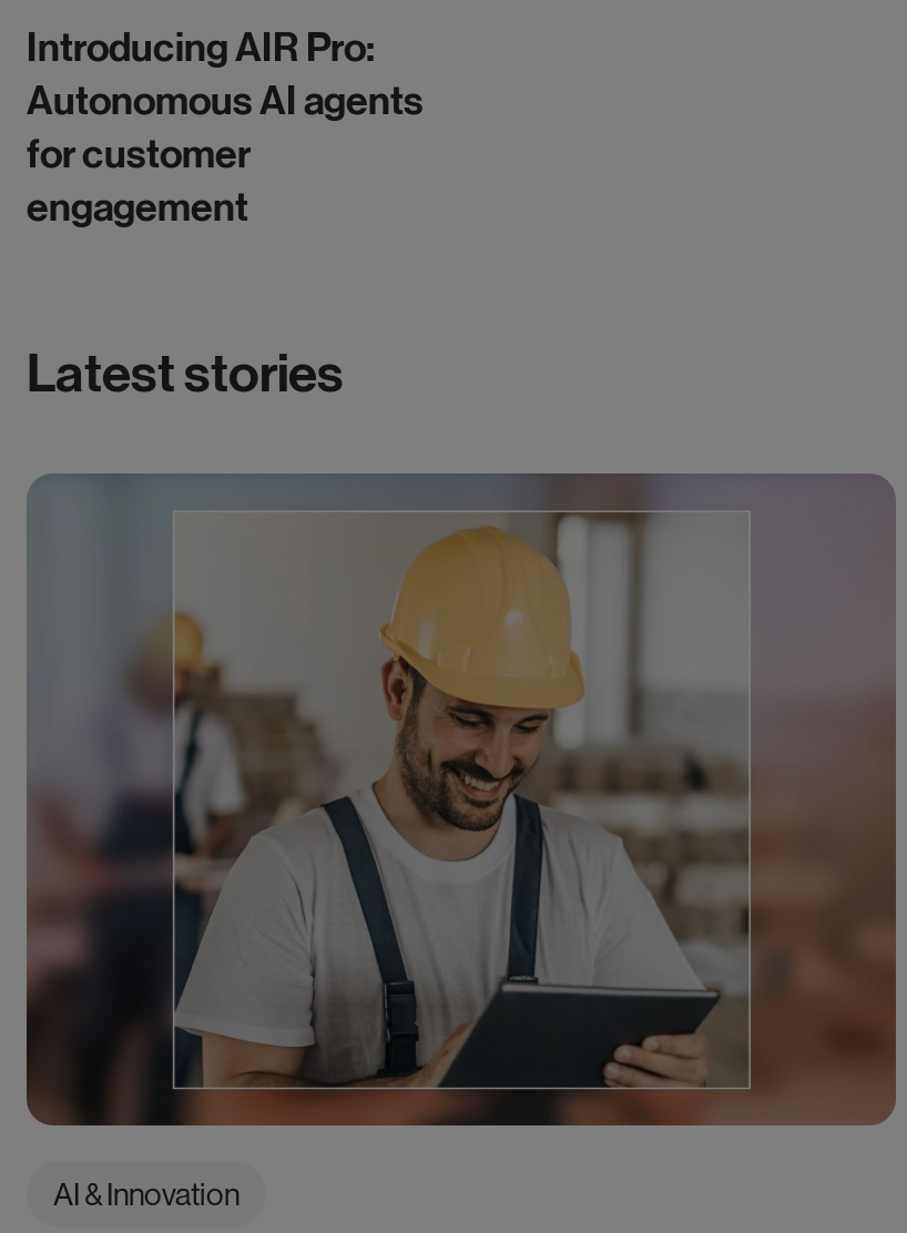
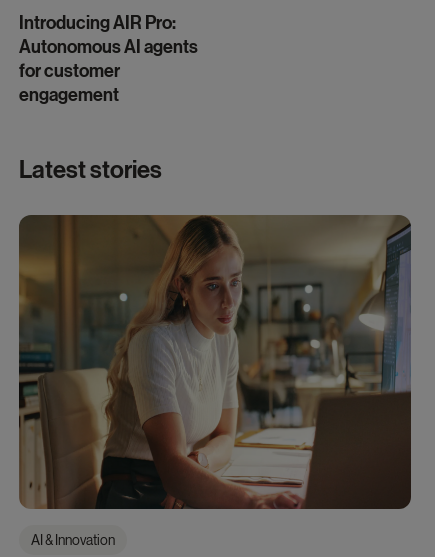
- [image]
+ [image]
